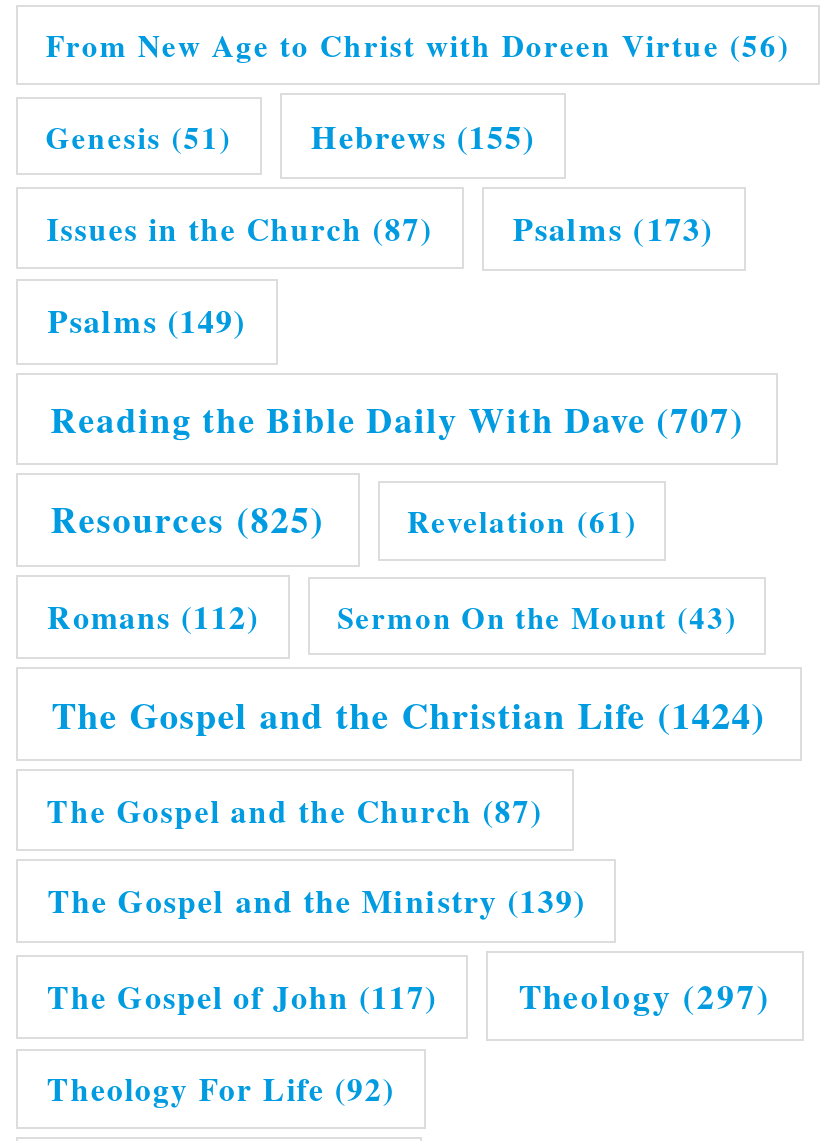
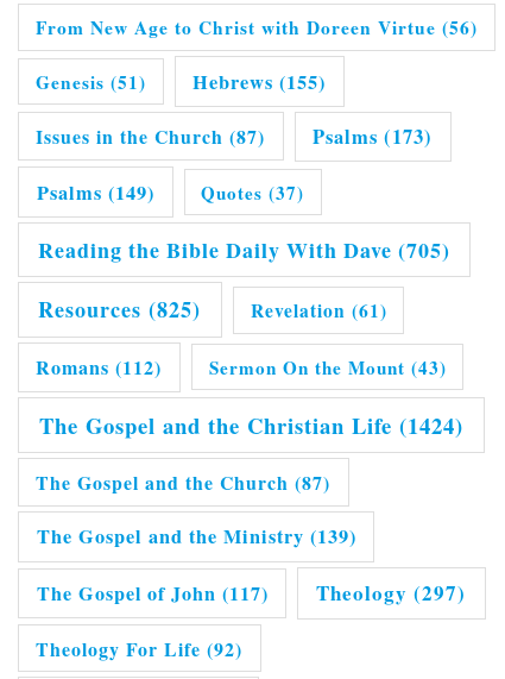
- Reading the Bible Daily With Dave (707)
+ Quotes (37)
+ Reading the Bible Daily With Dave (705)
